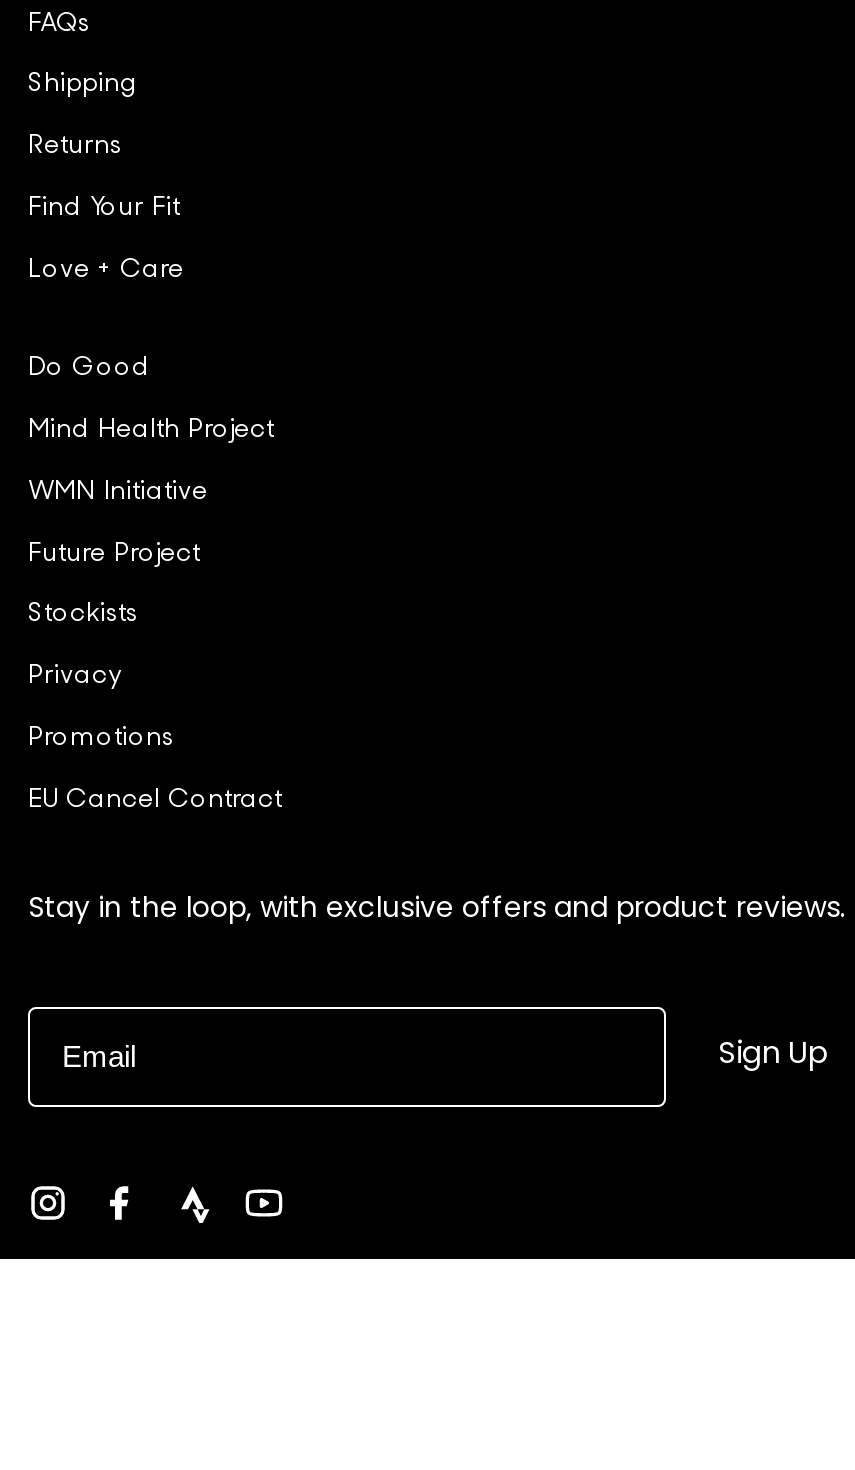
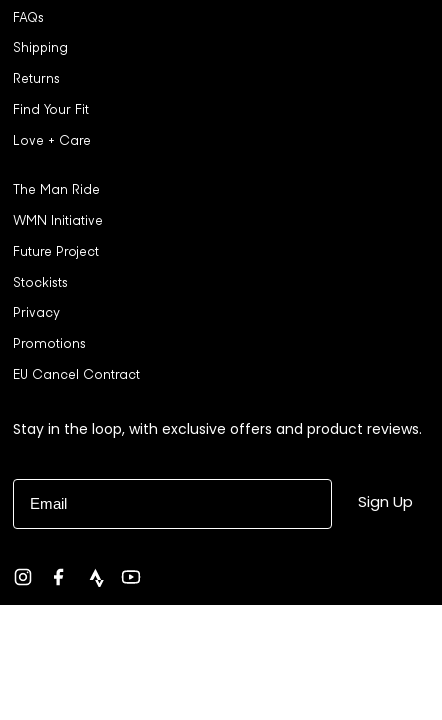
- Do Good
- Mind Health Project
+ The Man Ride
